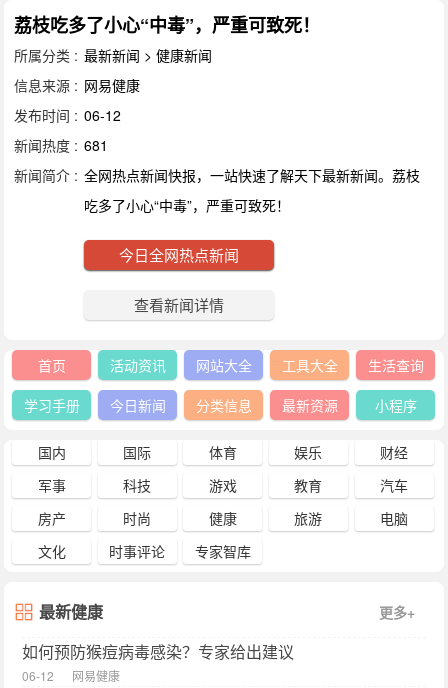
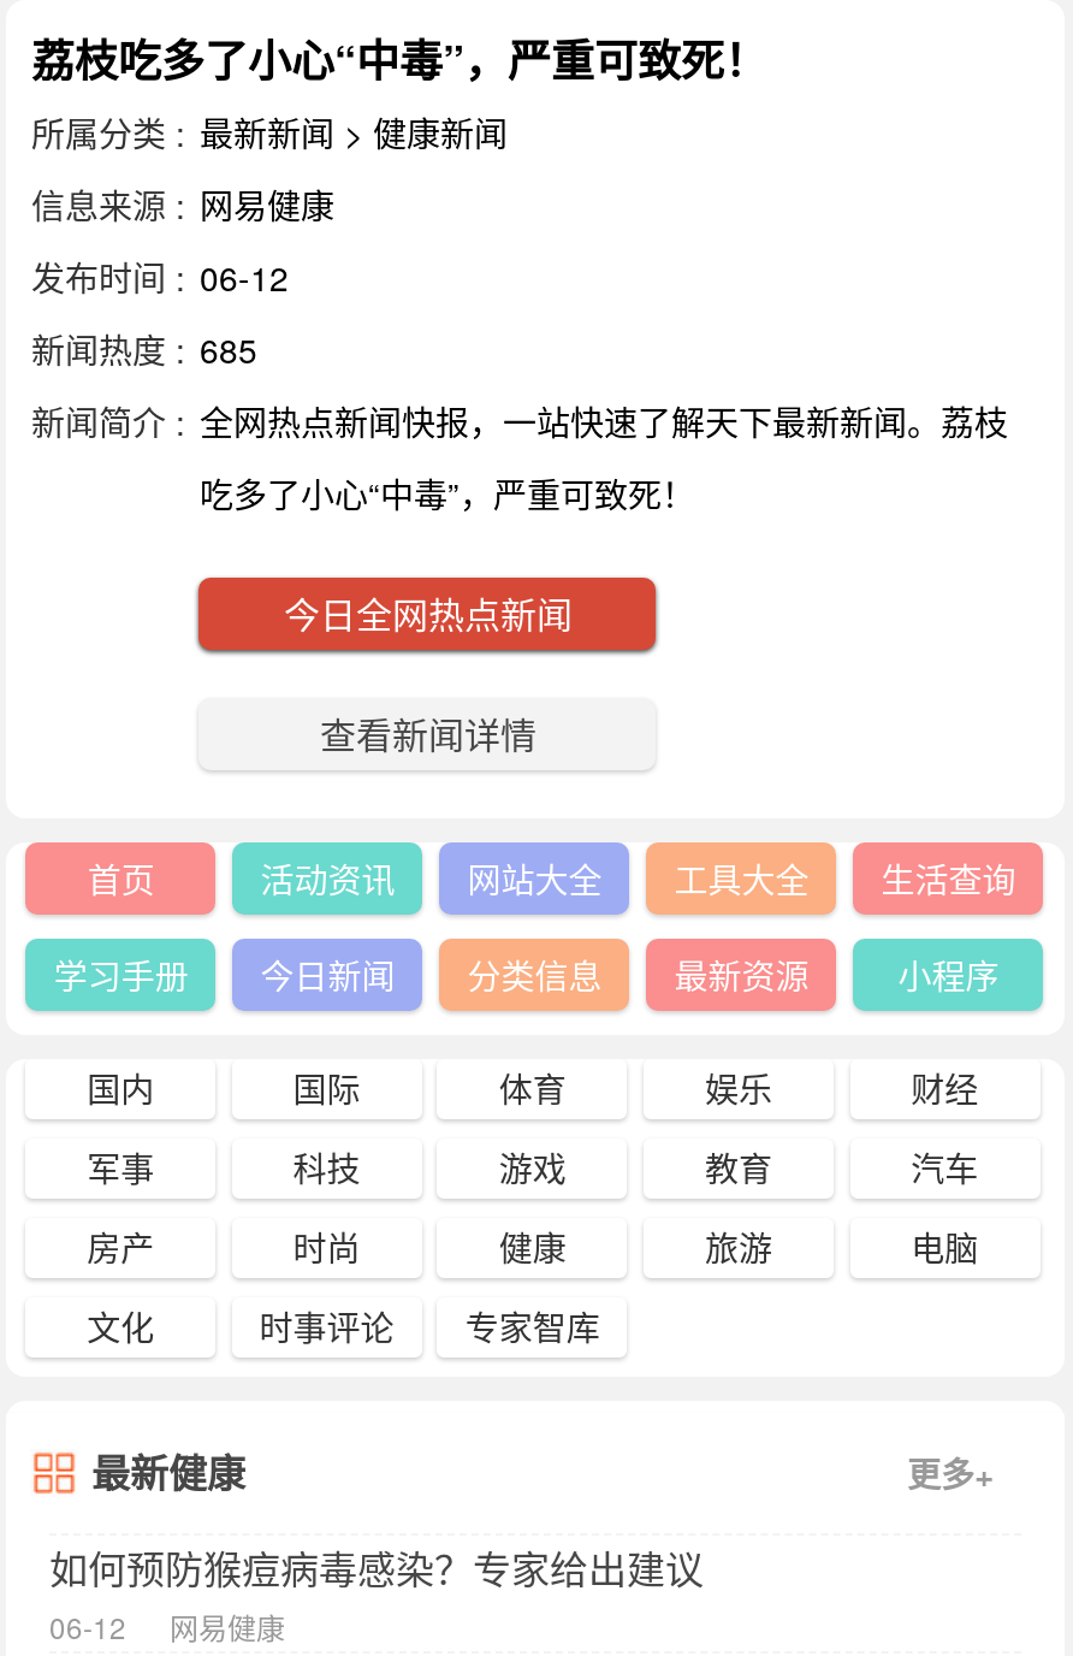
- 新闻热度 : 681
+ 新闻热度 : 685
